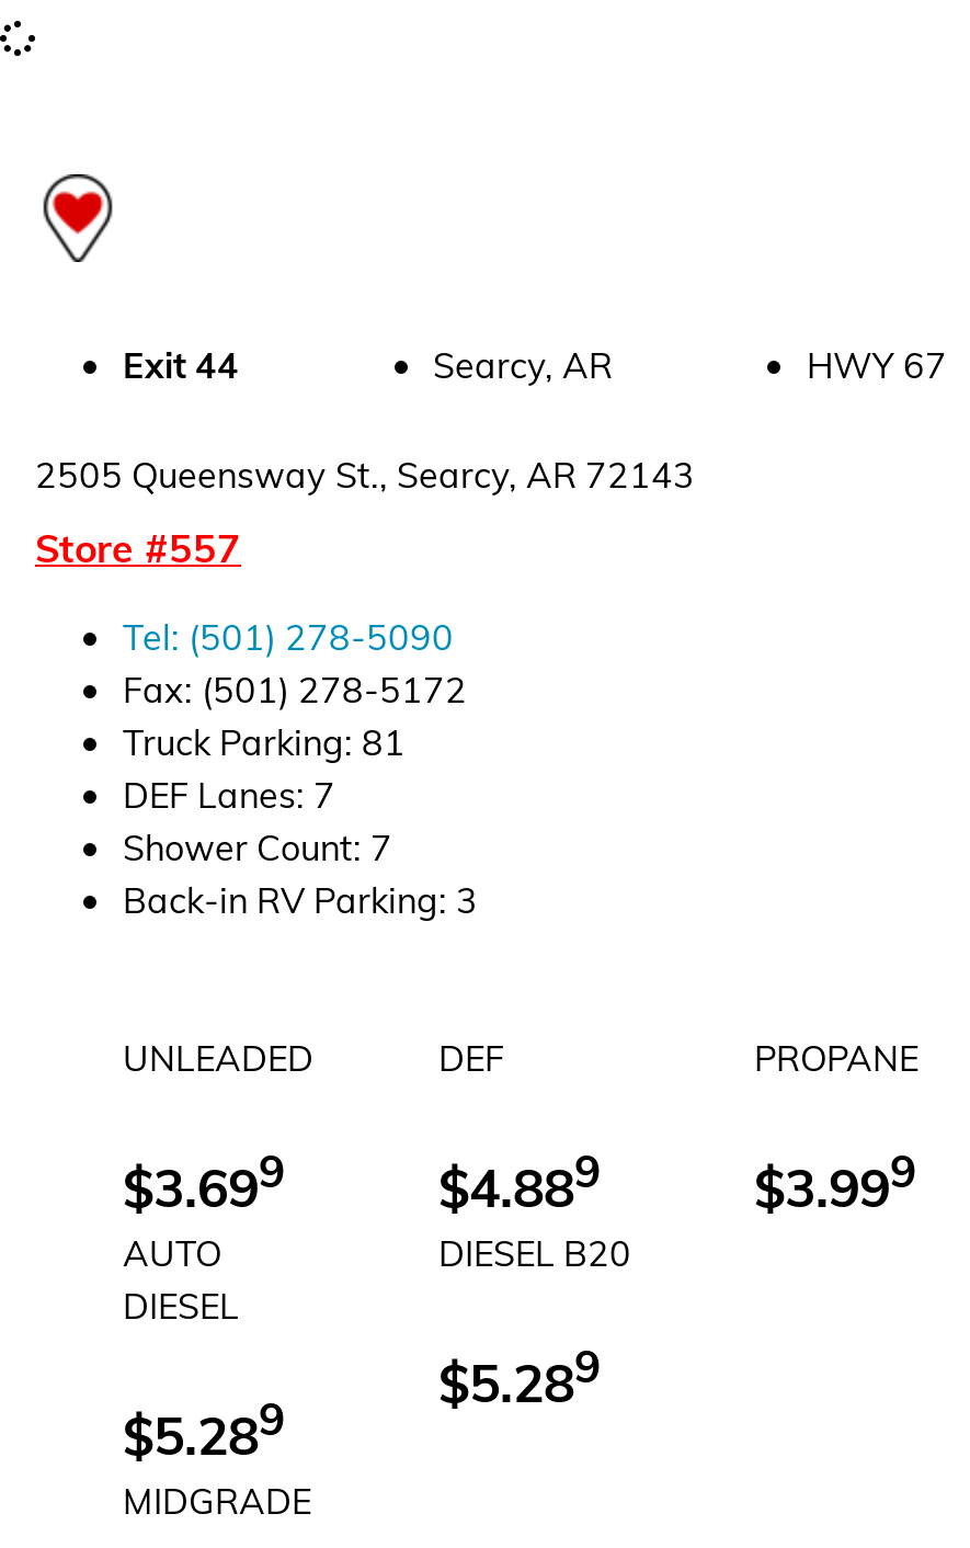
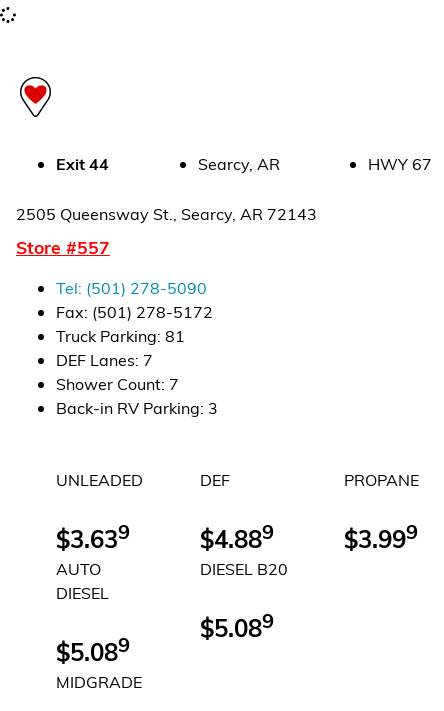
- $3.699 $4.889 $3.999
+ $3.639 $4.889 $3.999

- $5.289
+ $5.089

- $5.289
+ $5.089
